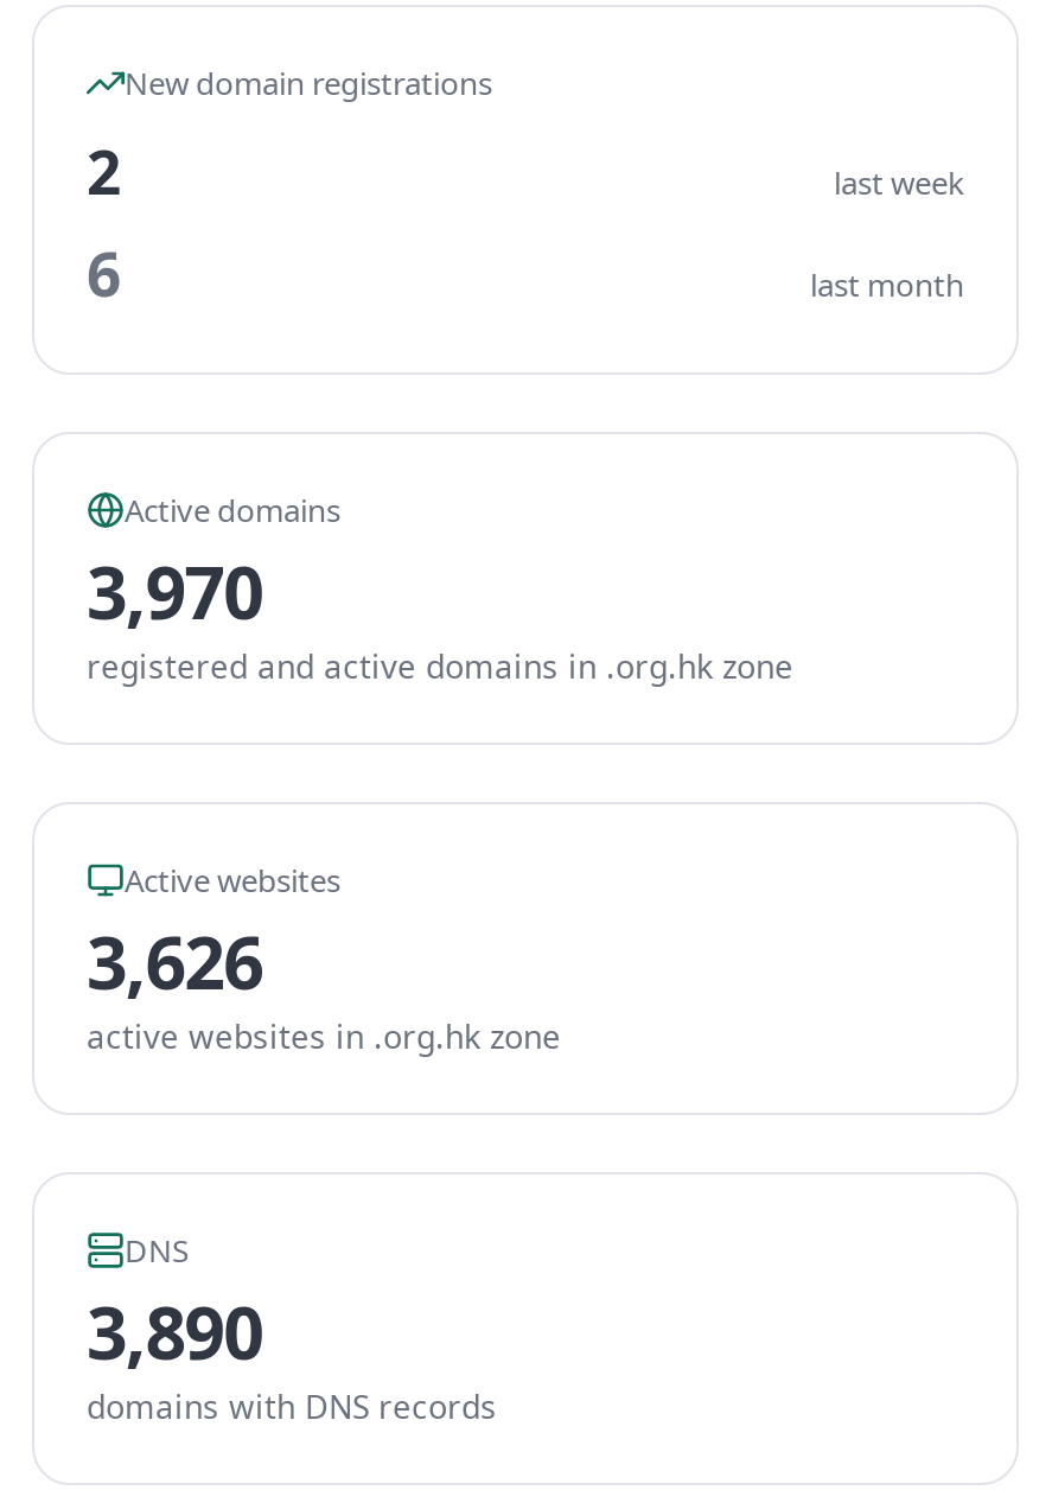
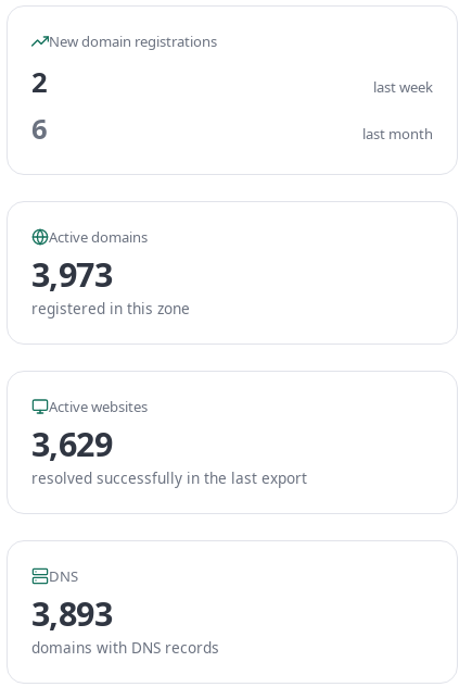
- 3,970
- registered and active domains in .org.hk zone
+ 3,973
+ registered in this zone

- 3,626
- active websites in .org.hk zone
+ 3,629
+ resolved successfully in the last export

- 3,890
+ 3,893
